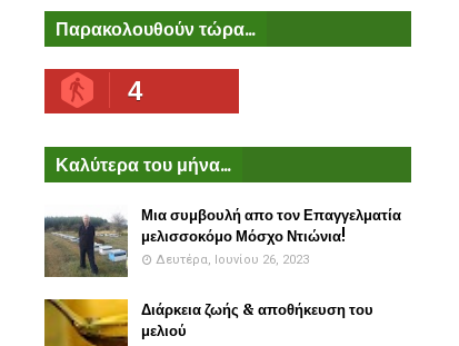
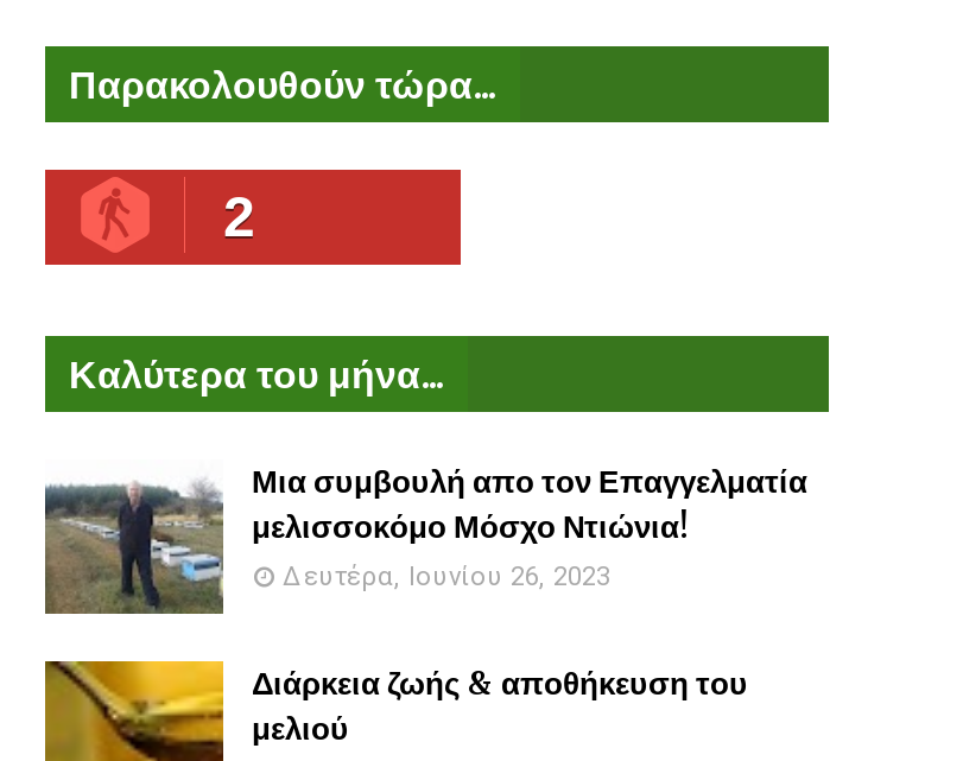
- 4
+ 2
